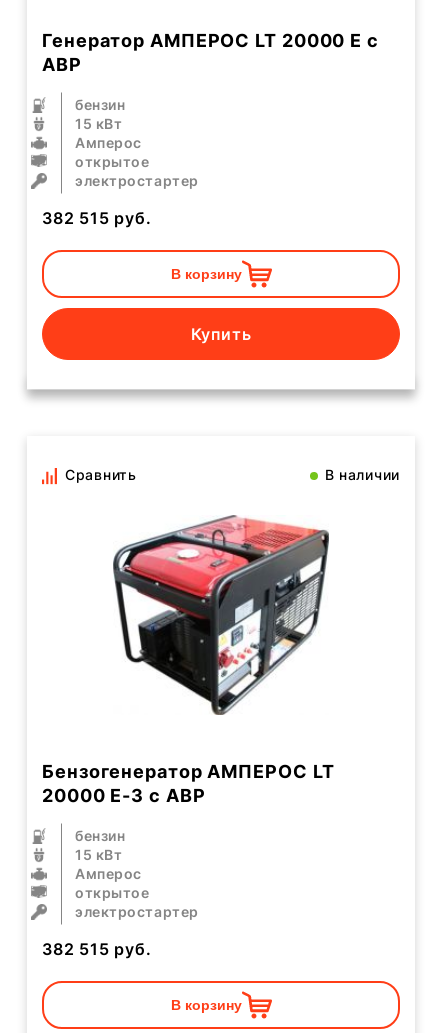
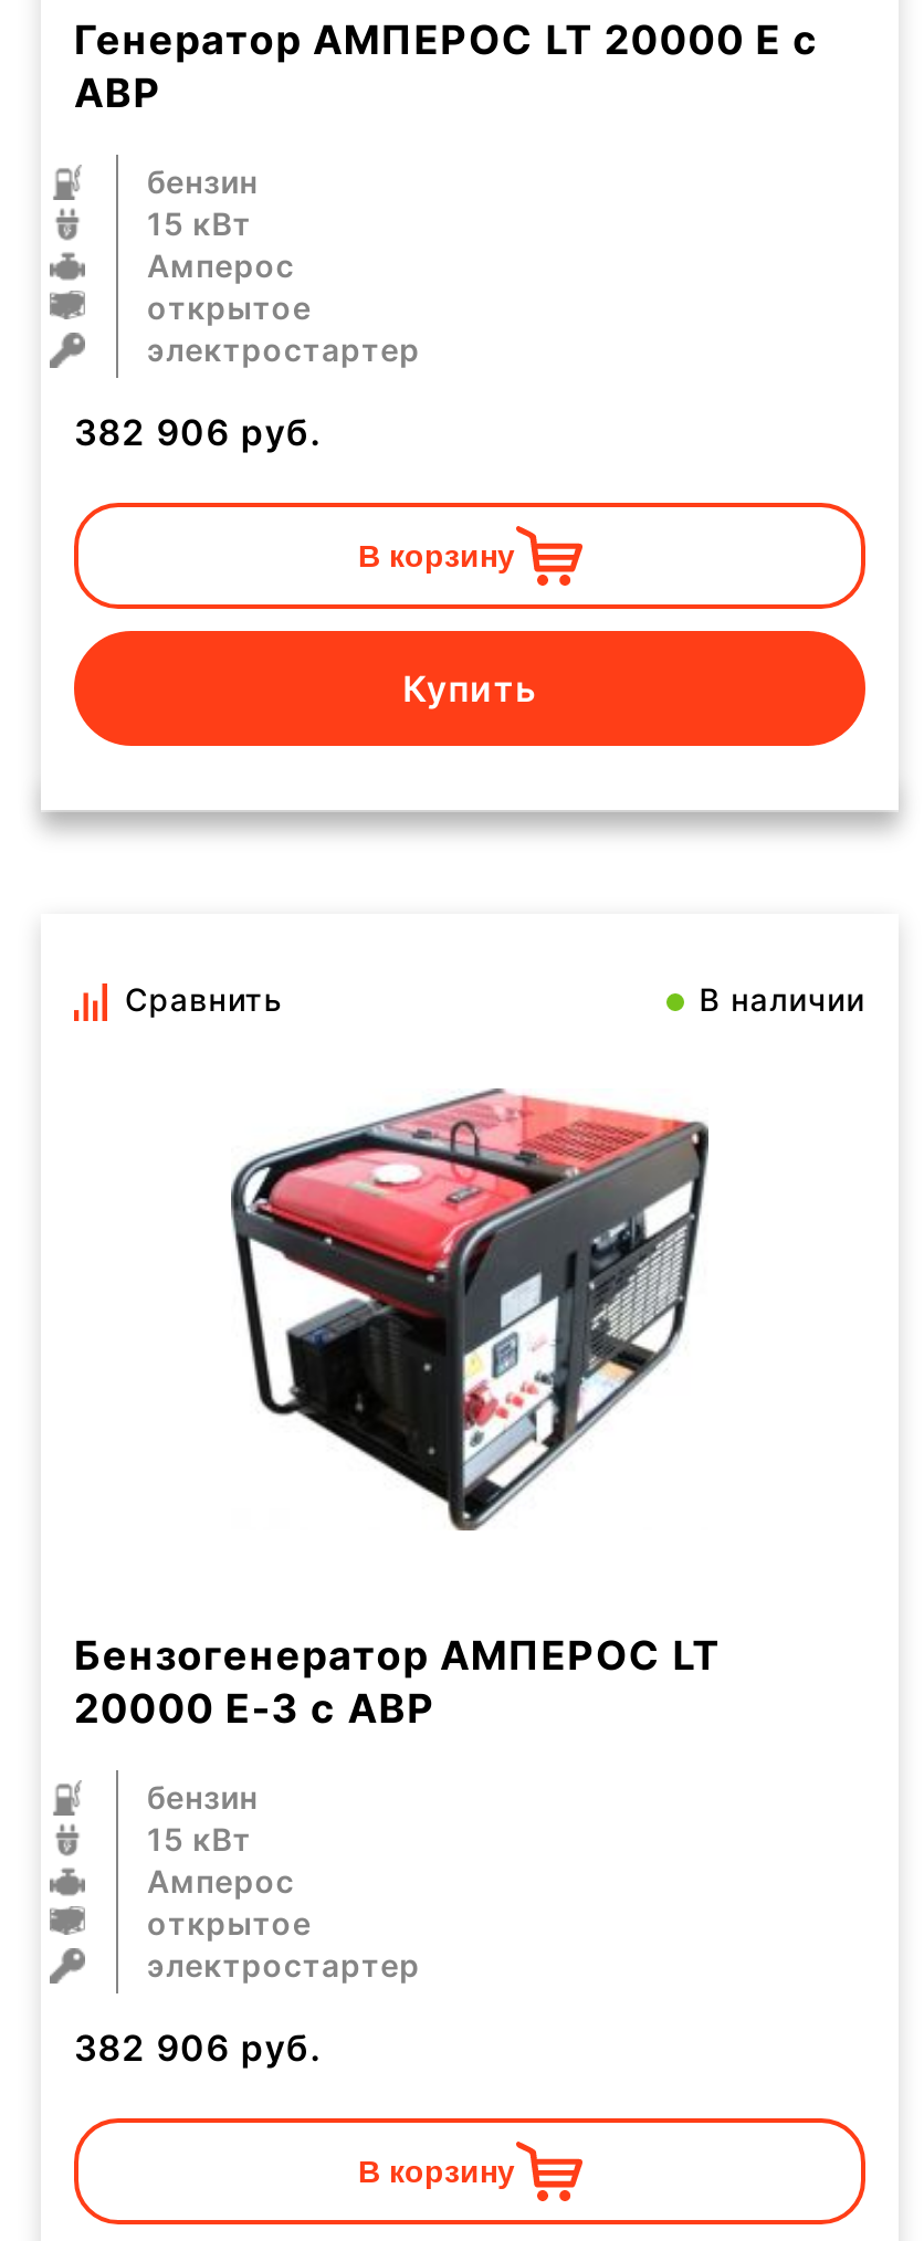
- 382 515 руб.
+ 382 906 руб.

- 382 515 руб.
+ 382 906 руб.
